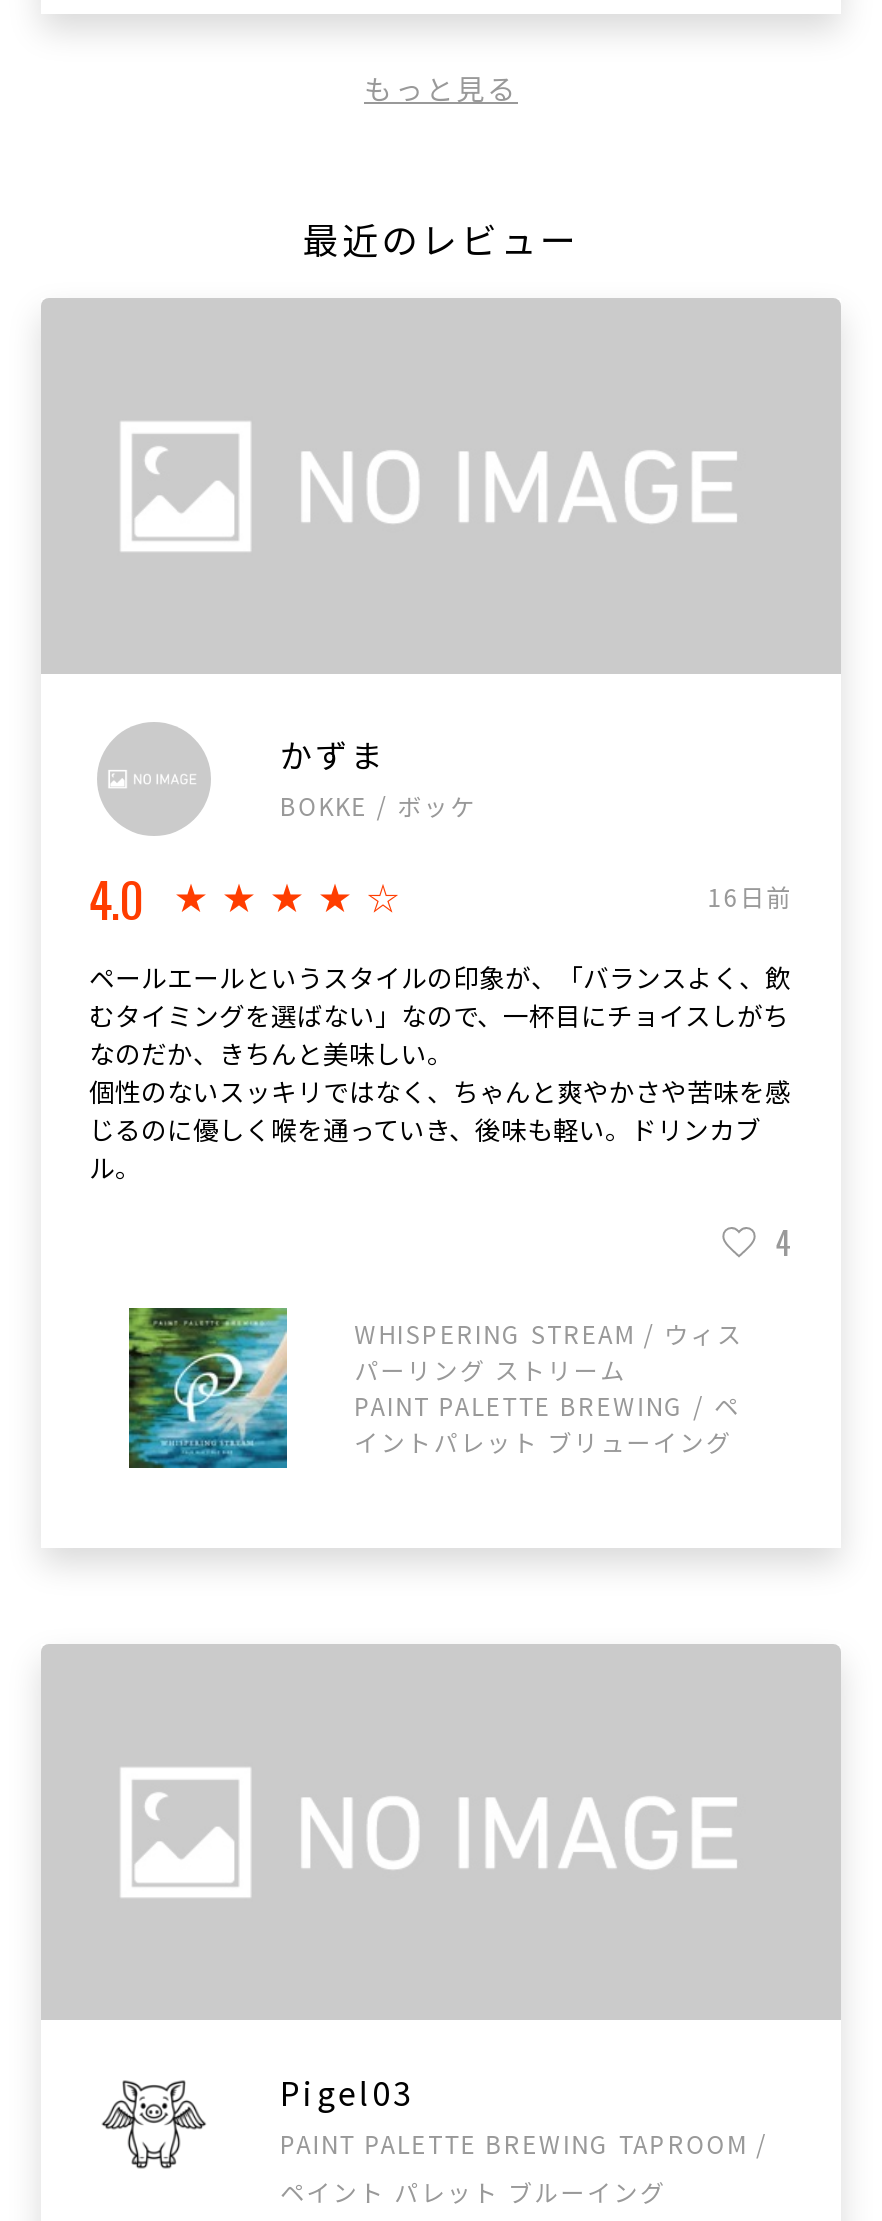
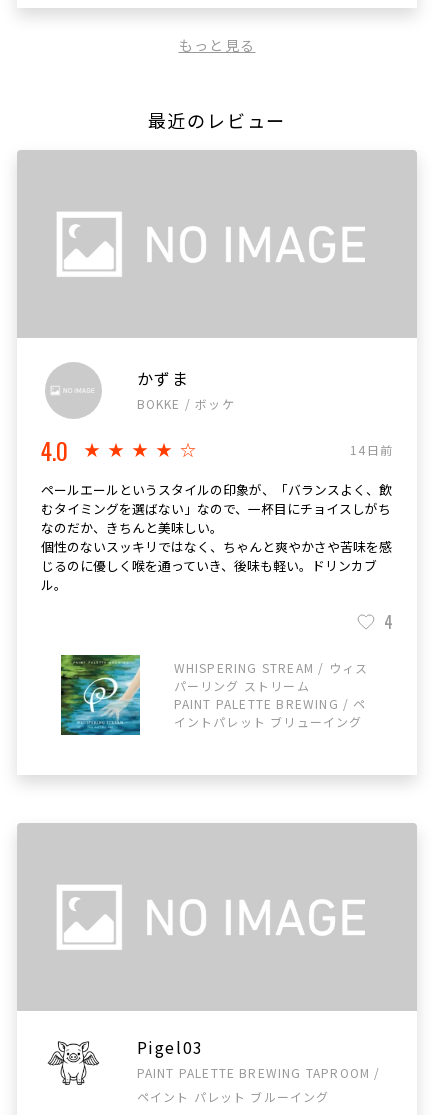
- 16日前
+ 14日前
